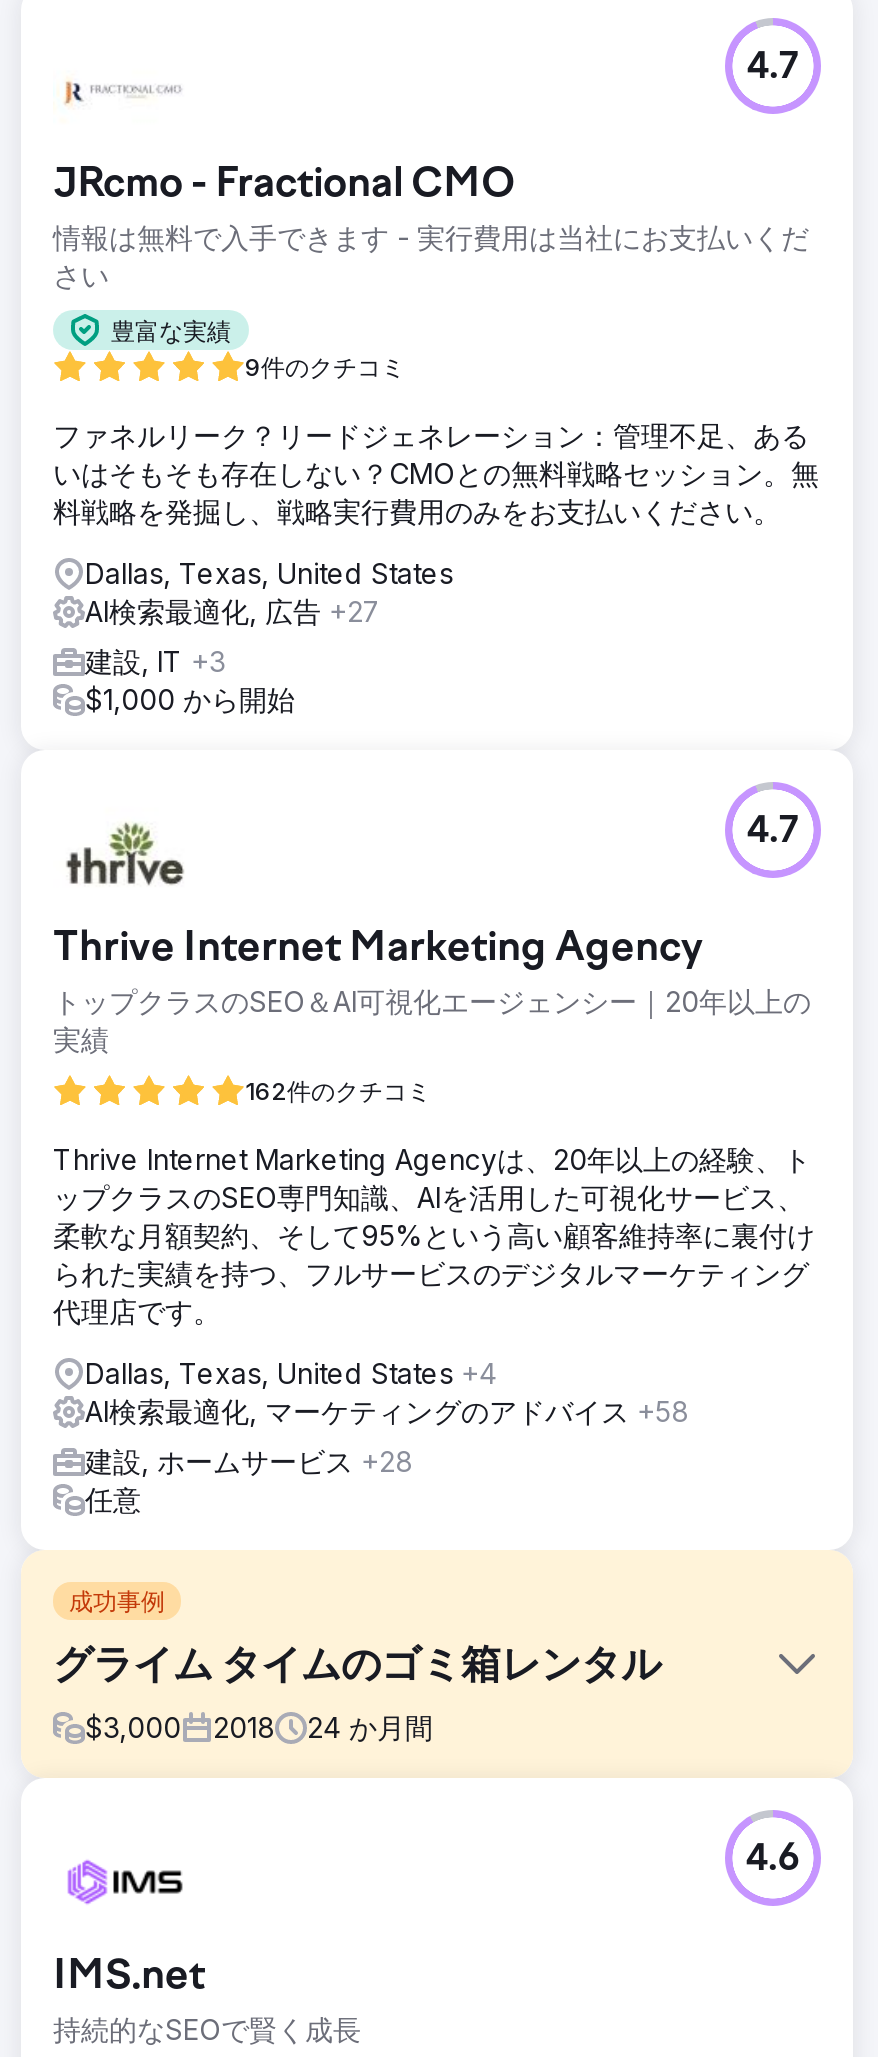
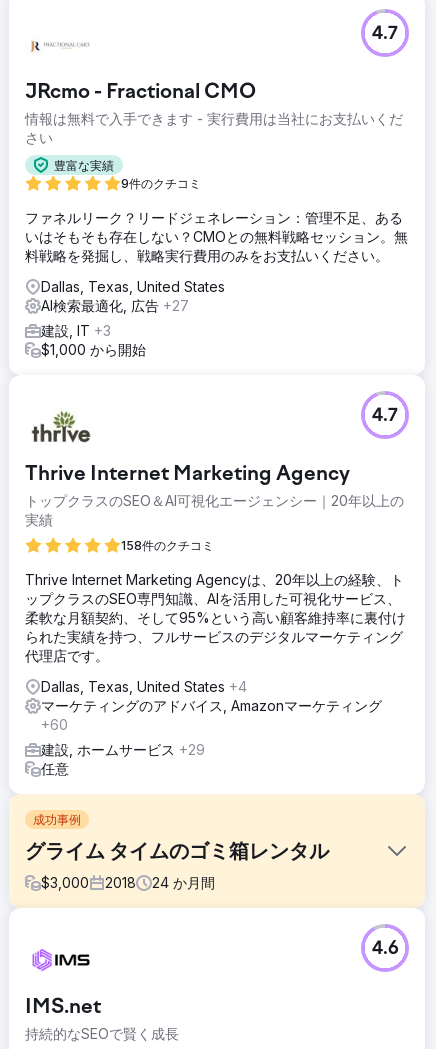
- 162件のクチコミ
+ 158件のクチコミ

- AI検索最適化, マーケティングのアドバイス+58
+ マーケティングのアドバイス, Amazonマーケティング
+ +60

- 建設, ホームサービス+28
+ 建設, ホームサービス+29
